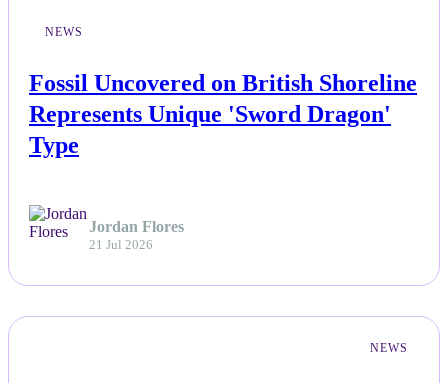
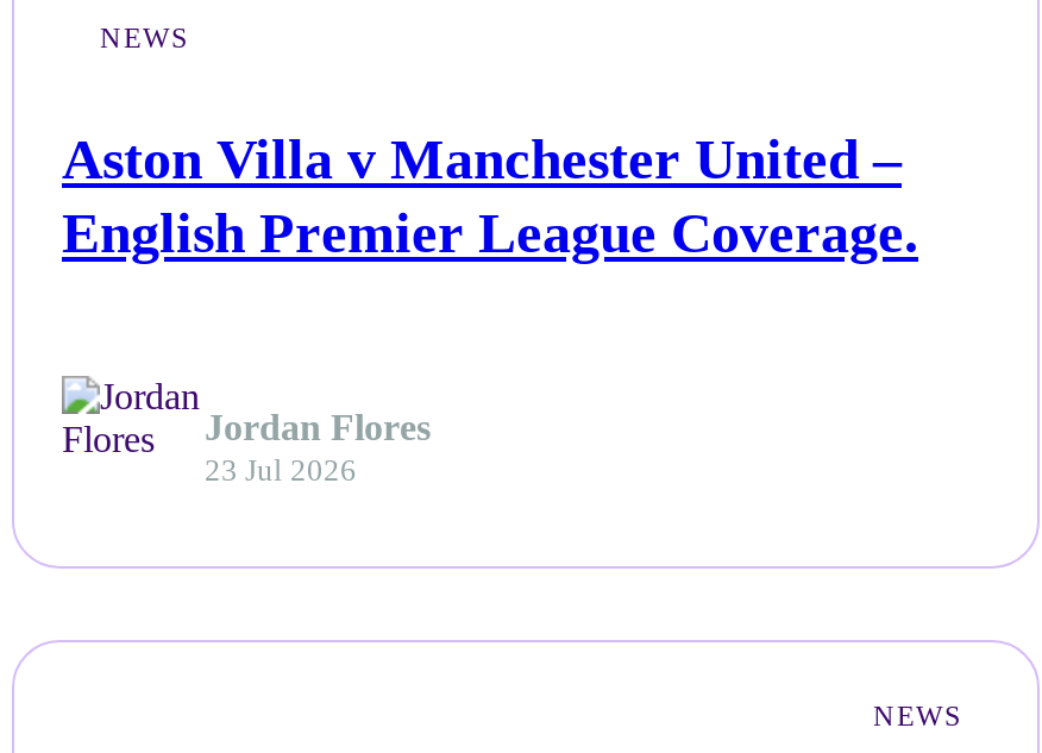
- Fossil Uncovered on British Shoreline
- Represents Unique 'Sword Dragon'
- Type
+ Aston Villa v Manchester United –
+ English Premier League Coverage.

- 21 Jul 2026
+ 23 Jul 2026
